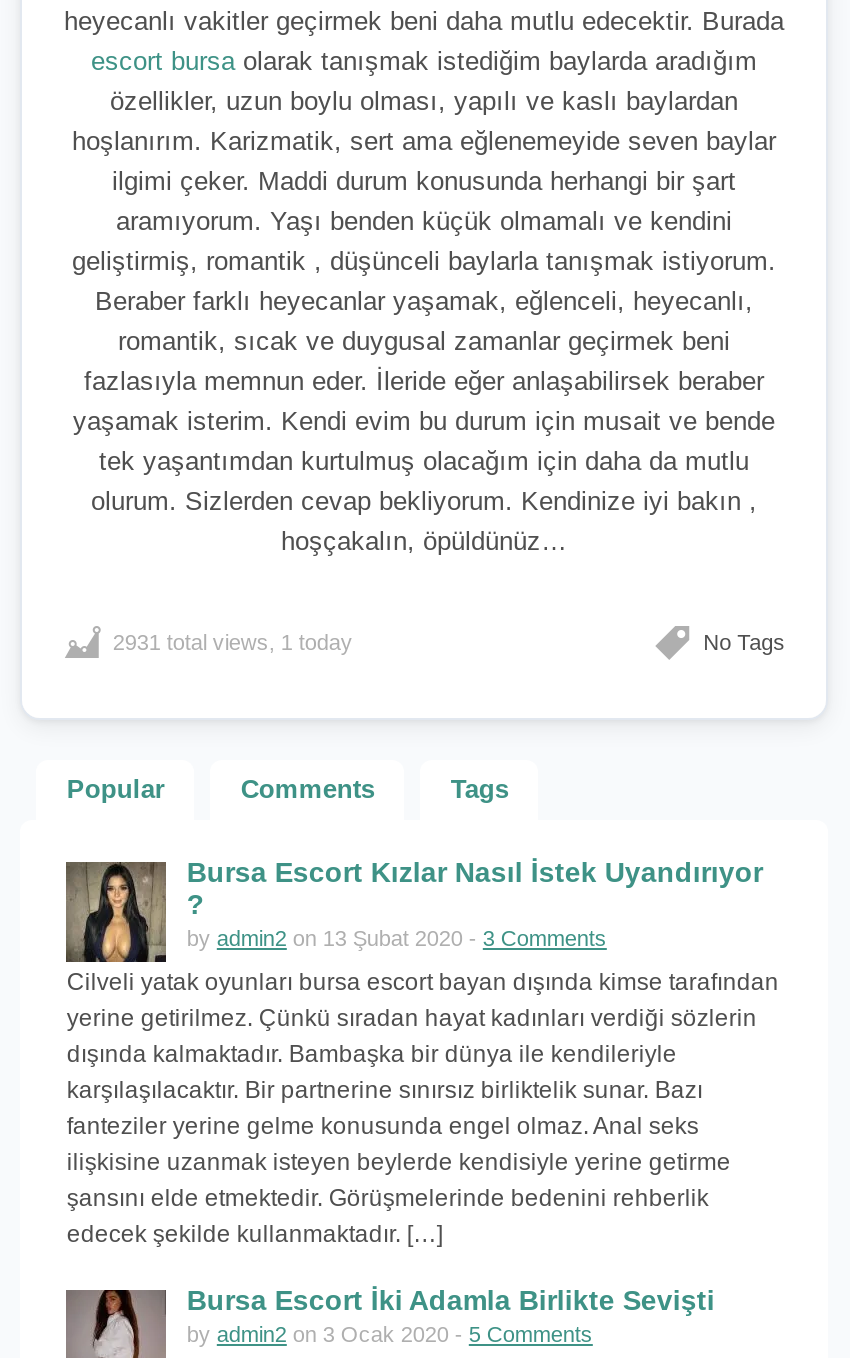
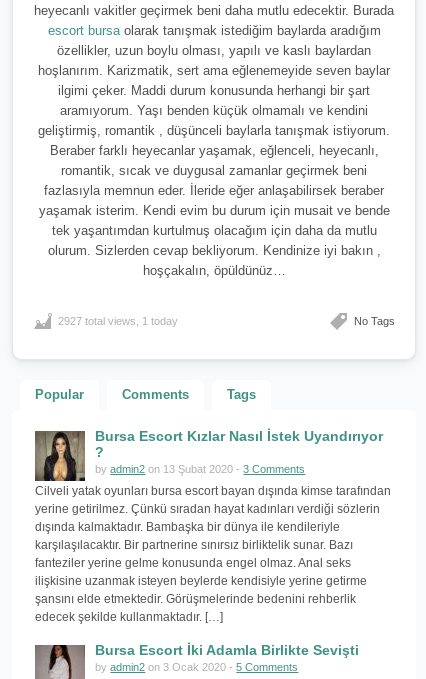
- 2931 total views, 1 today
+ 2927 total views, 1 today
